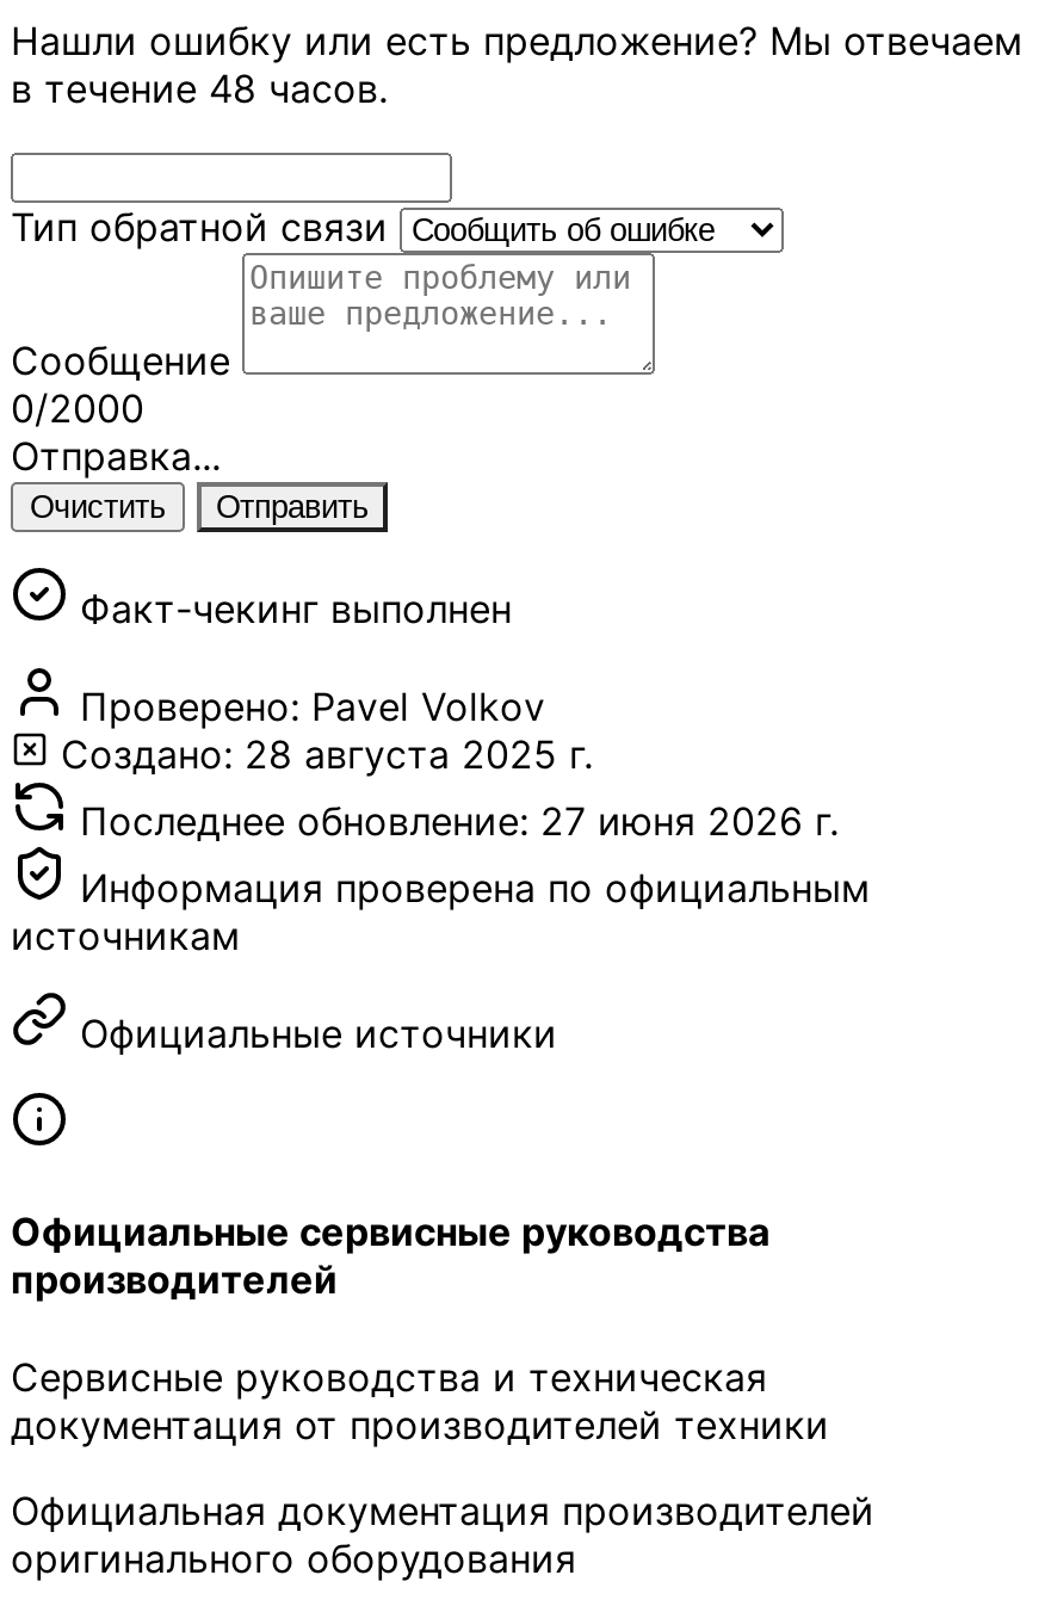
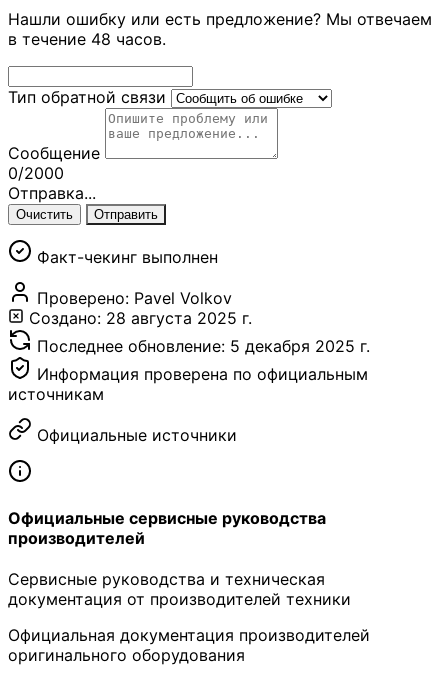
- Последнее обновление: 27 июня 2026 г.
+ Последнее обновление: 5 декабря 2025 г.
